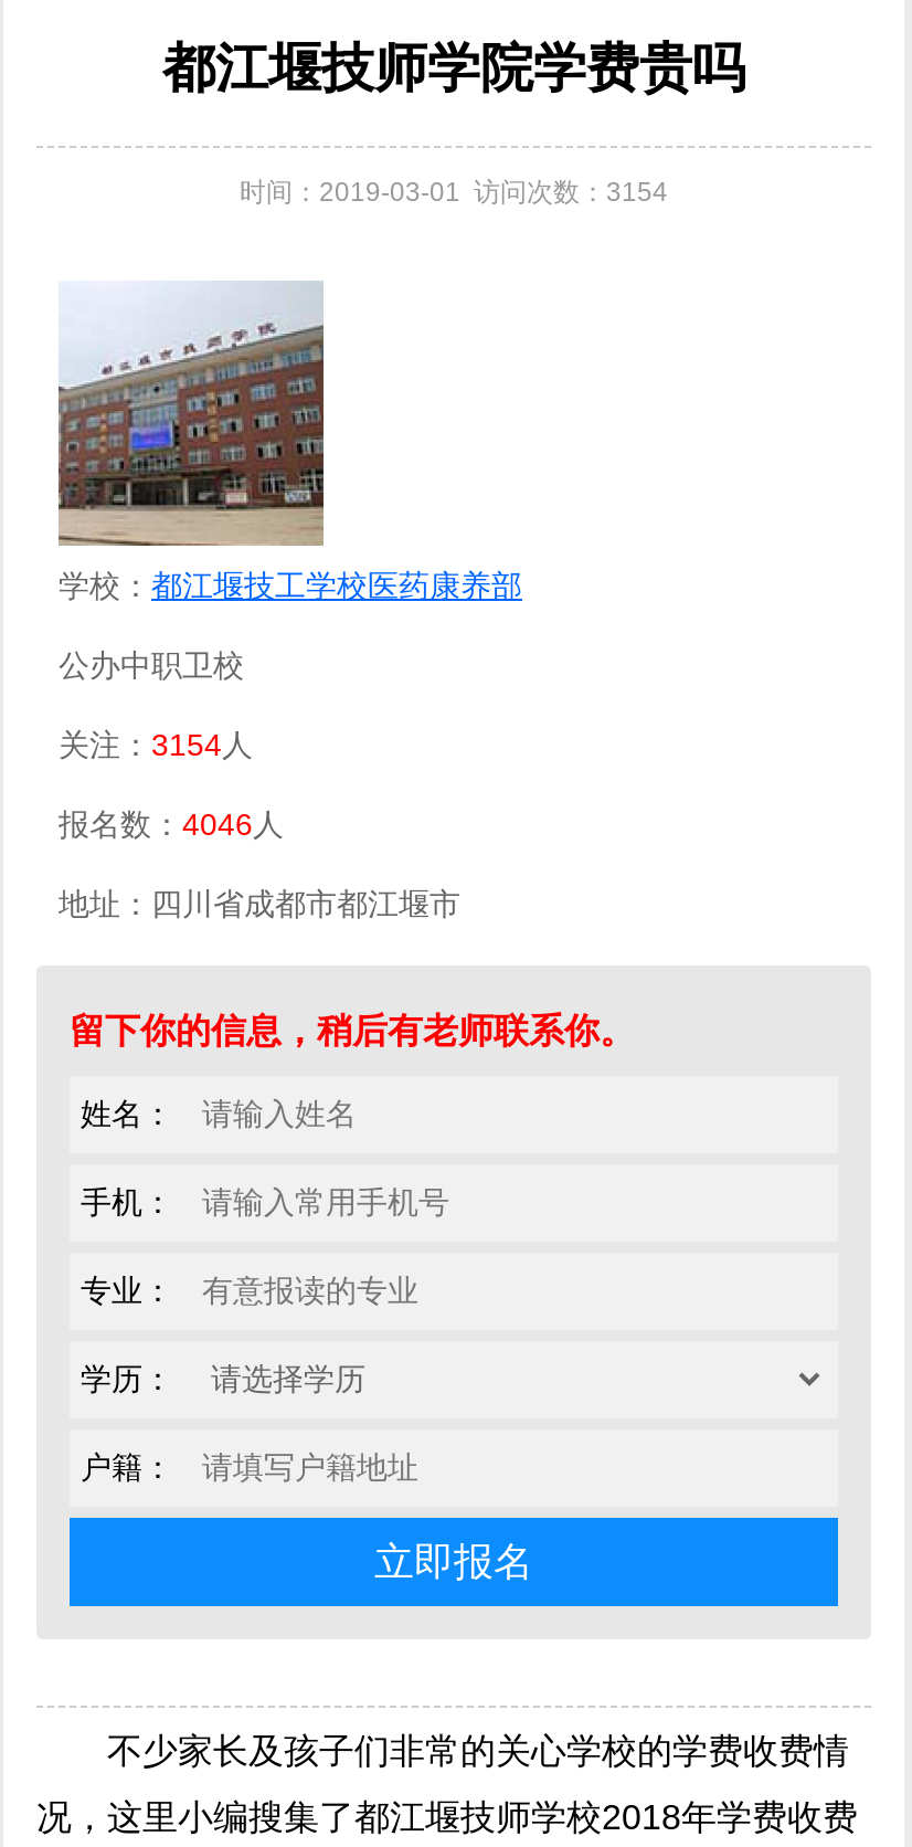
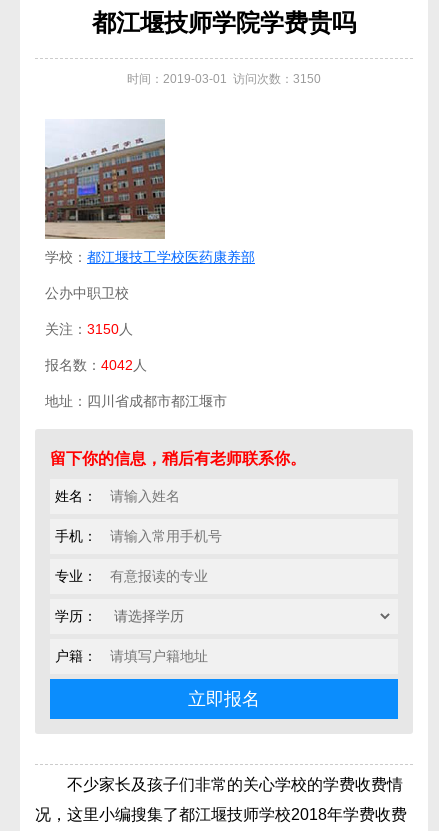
- 时间：2019-03-01 访问次数：3154
+ 时间：2019-03-01 访问次数：3150

- 关注：3154人
+ 关注：3150人

- 报名数：4046人
+ 报名数：4042人
